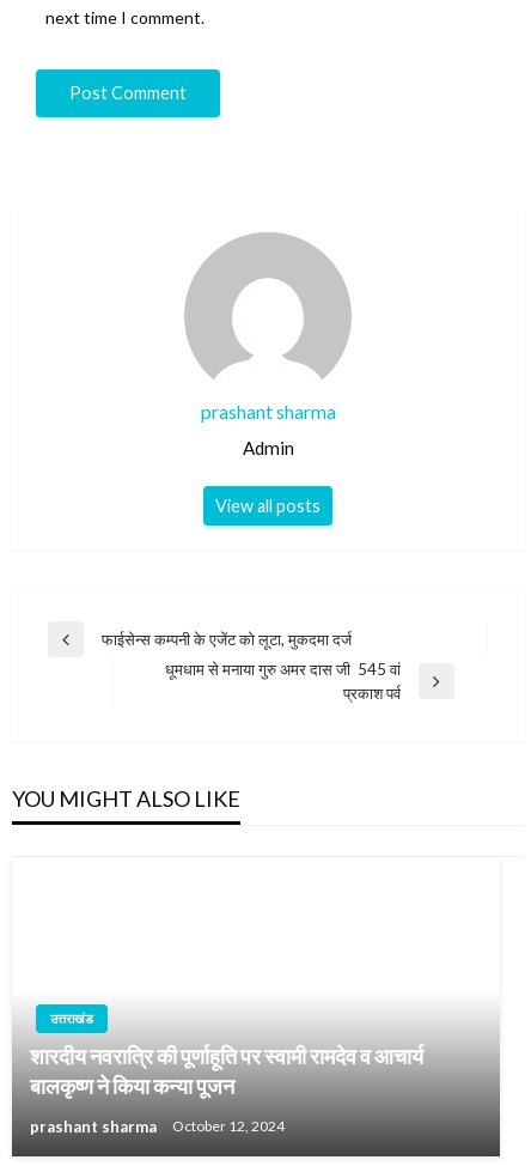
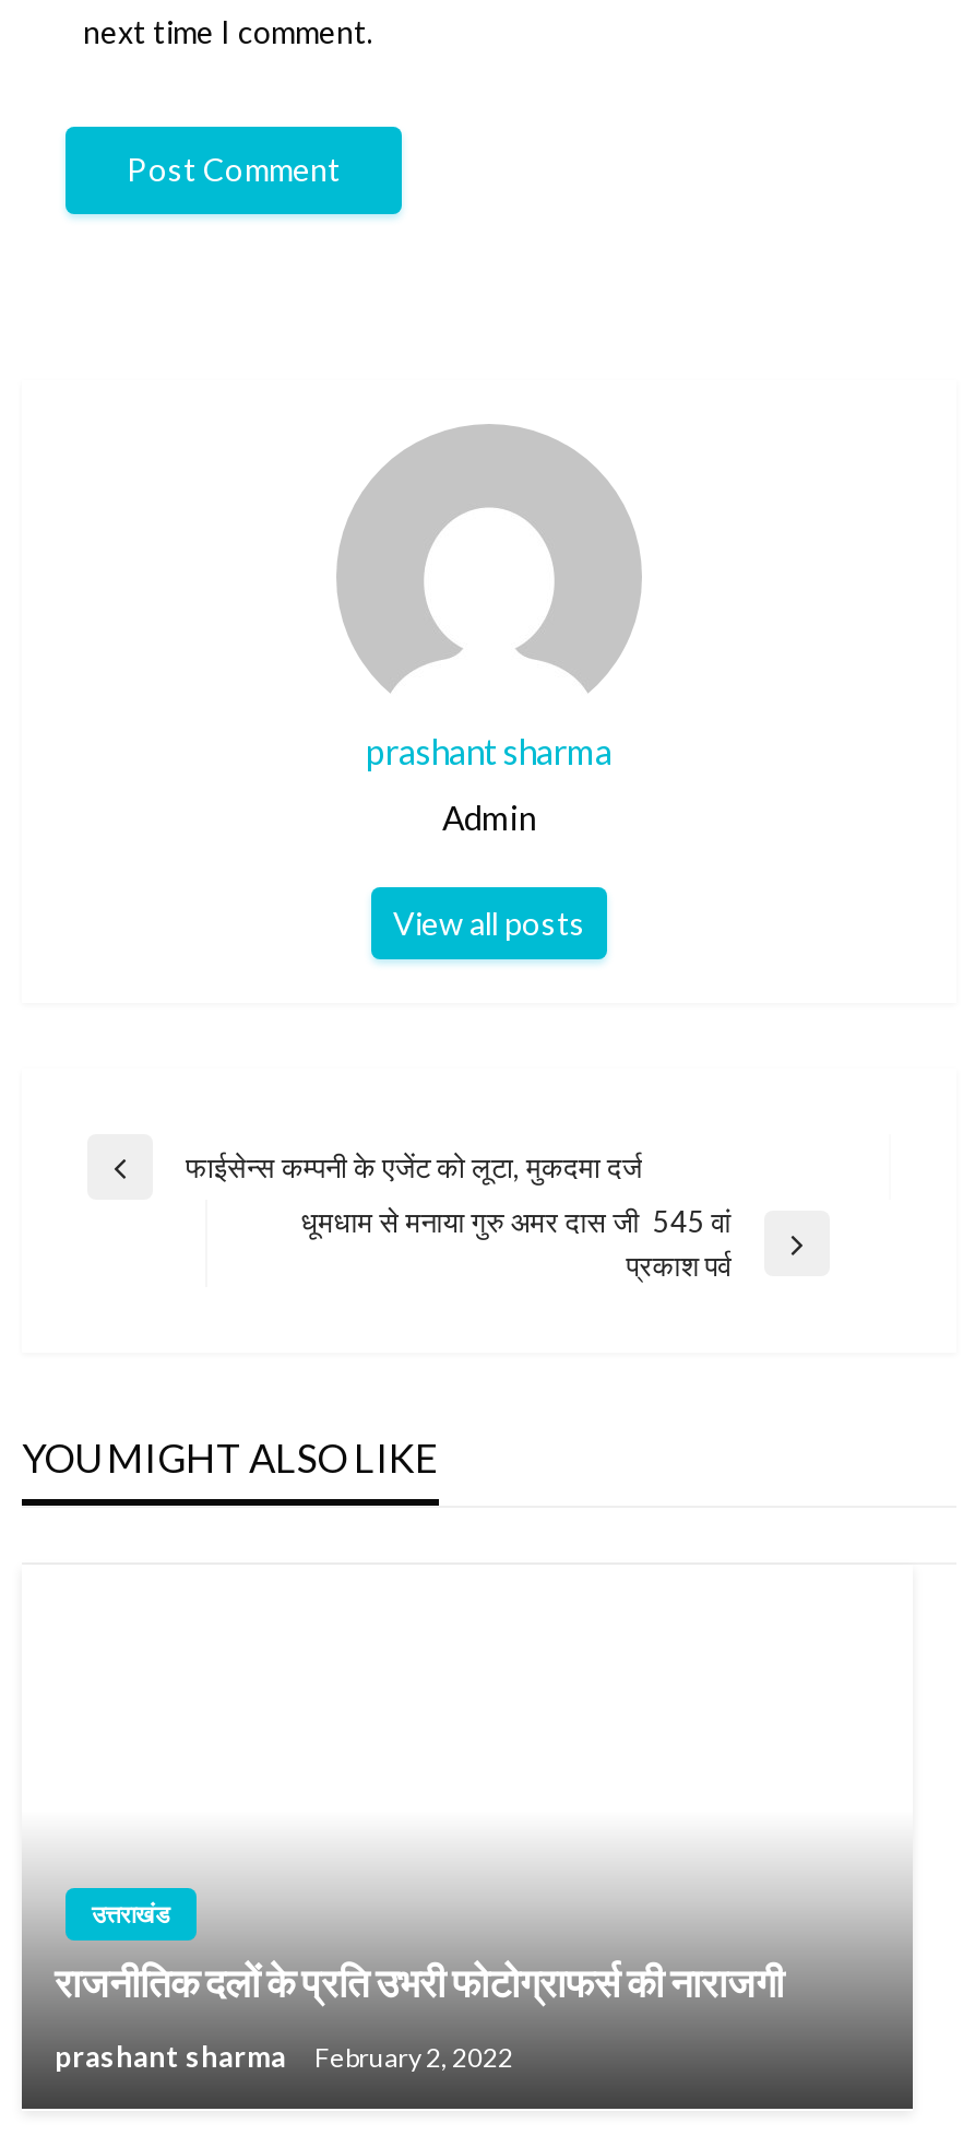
moved down: उत्तराखंड

- शारदीय नवरात्रि की पूर्णाहूति पर स्वामी रामदेव व आचार्य
- बालकृष्ण ने किया कन्या पूजन
+ राजनीतिक दलों के प्रति उभरी फोटोग्राफर्स की नाराजगी

- prashant sharma October 12, 2024
+ prashant sharma February 2, 2022
